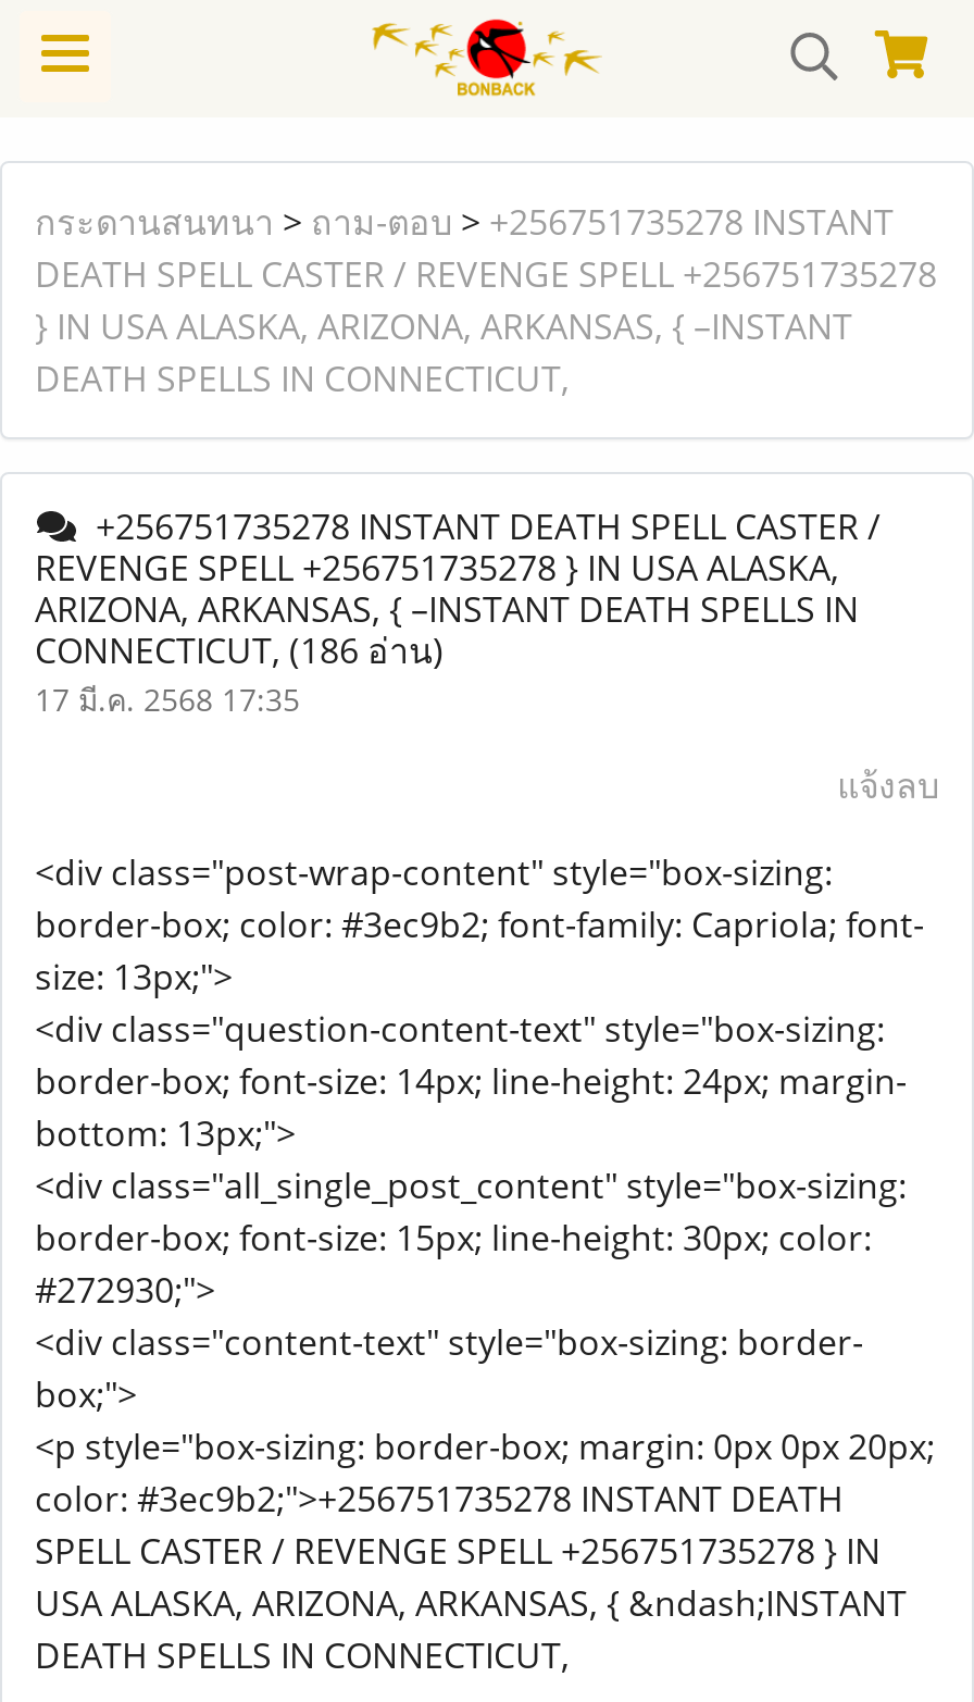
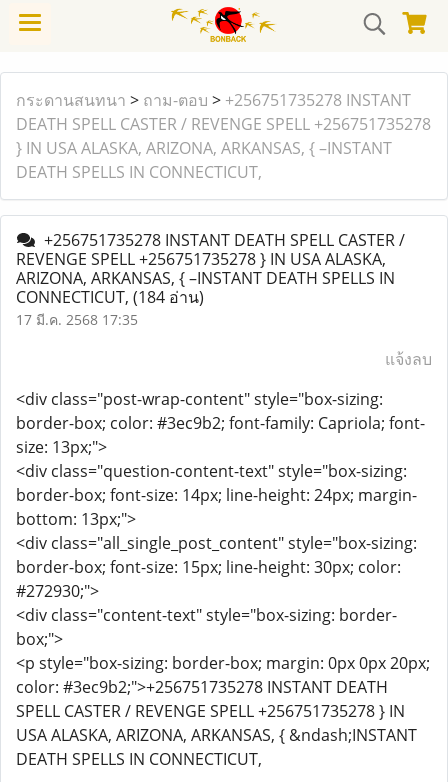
- CONNECTICUT, (186 อ่าน)
+ CONNECTICUT, (184 อ่าน)
